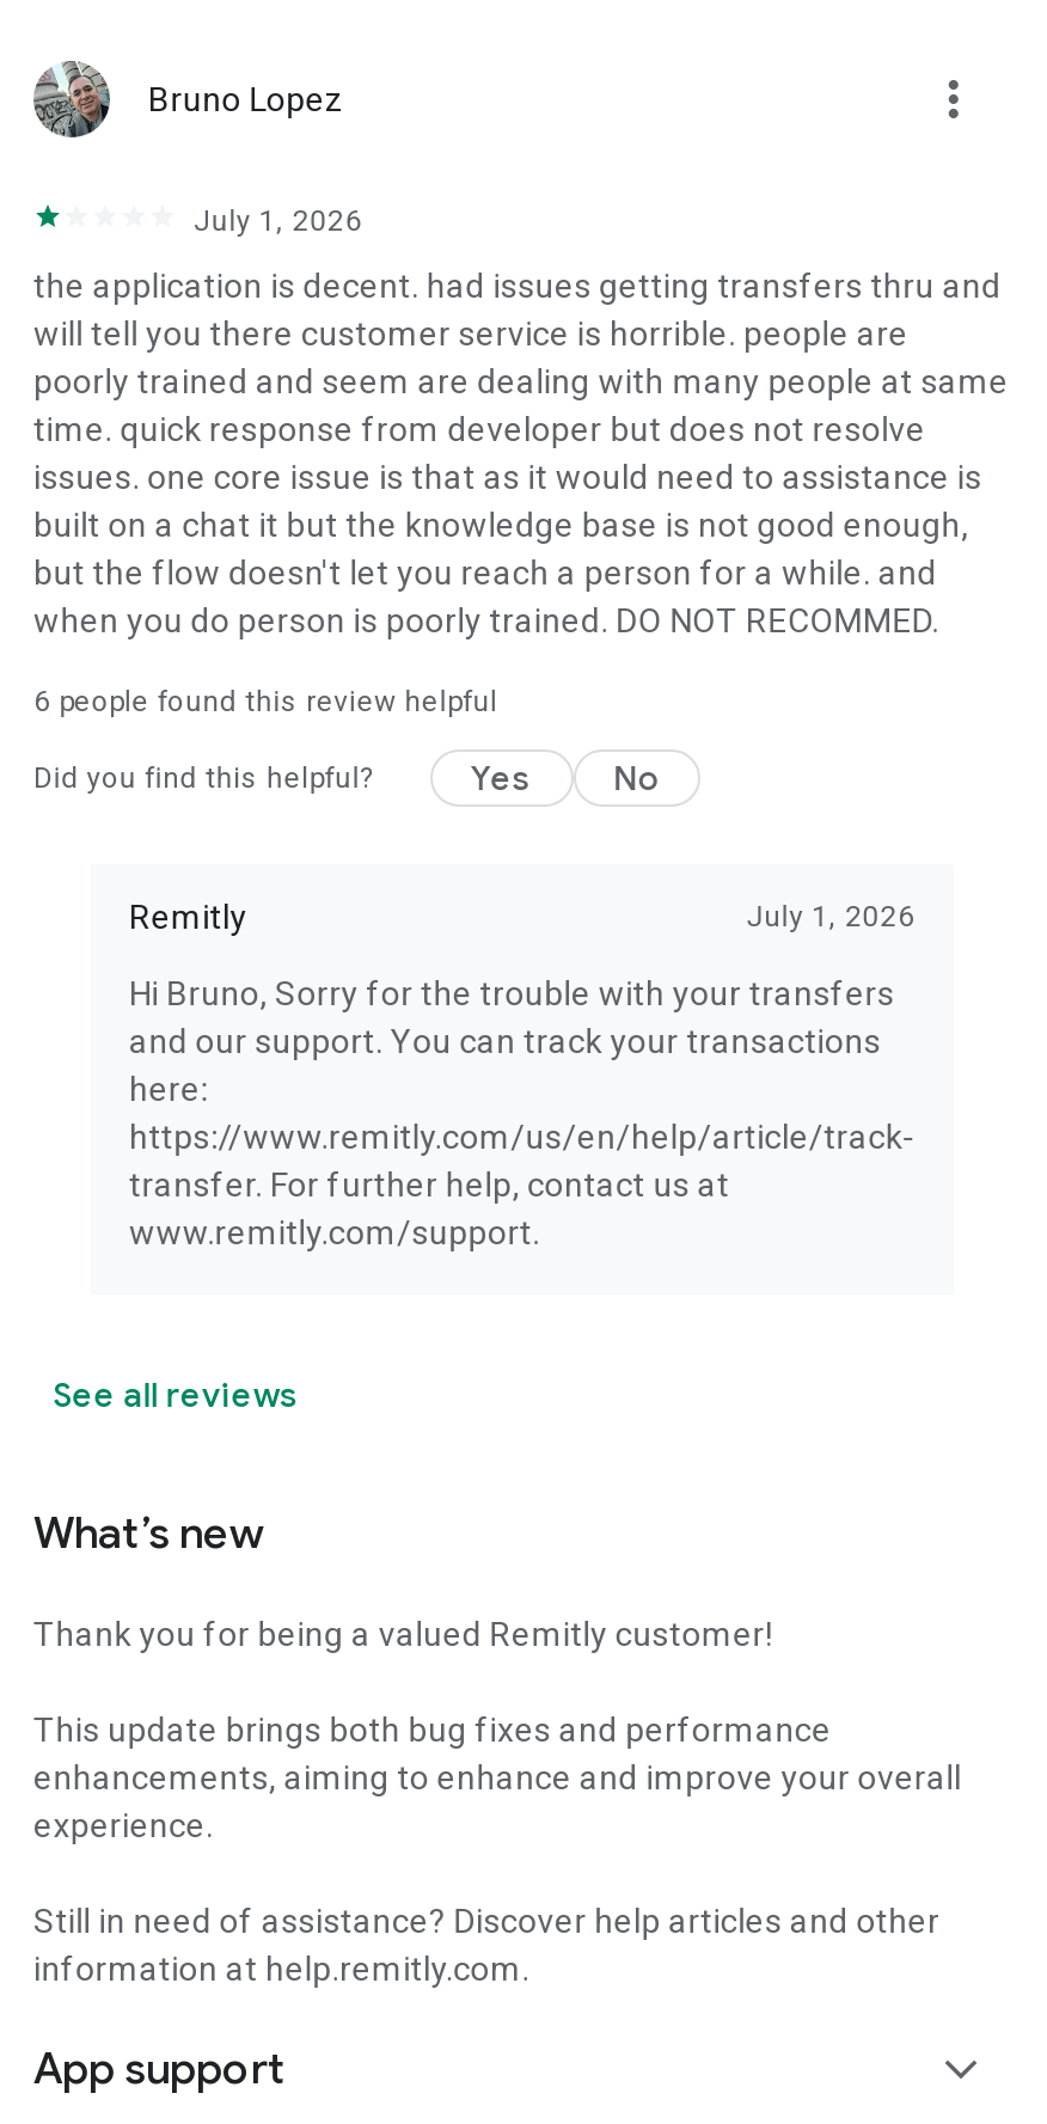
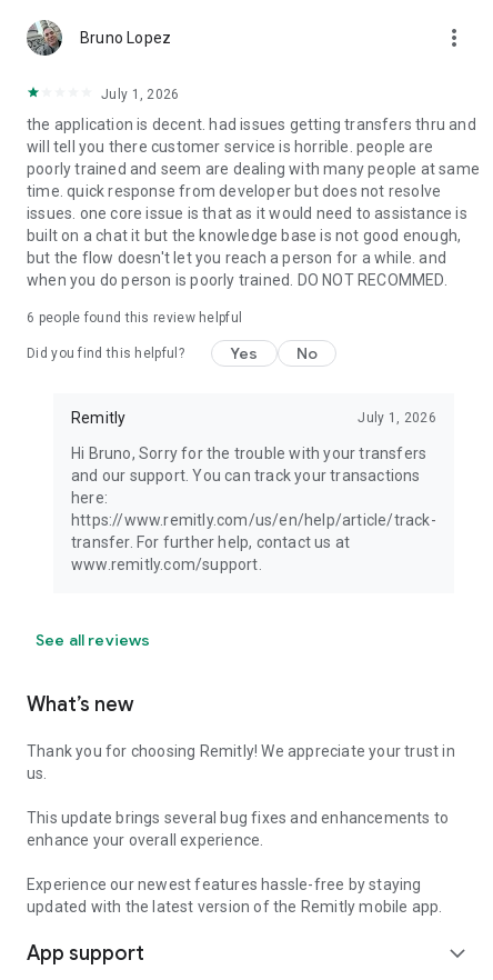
- Thank you for being a valued Remitly customer!
+ Thank you for choosing Remitly! We appreciate your trust in
+ us.

- This update brings both bug fixes and performance
- enhancements, aiming to enhance and improve your overall
- experience.
+ This update brings several bug fixes and enhancements to
+ enhance your overall experience.

- Still in need of assistance? Discover help articles and other
- information at help.remitly.com.
+ Experience our newest features hassle-free by staying
+ updated with the latest version of the Remitly mobile app.
